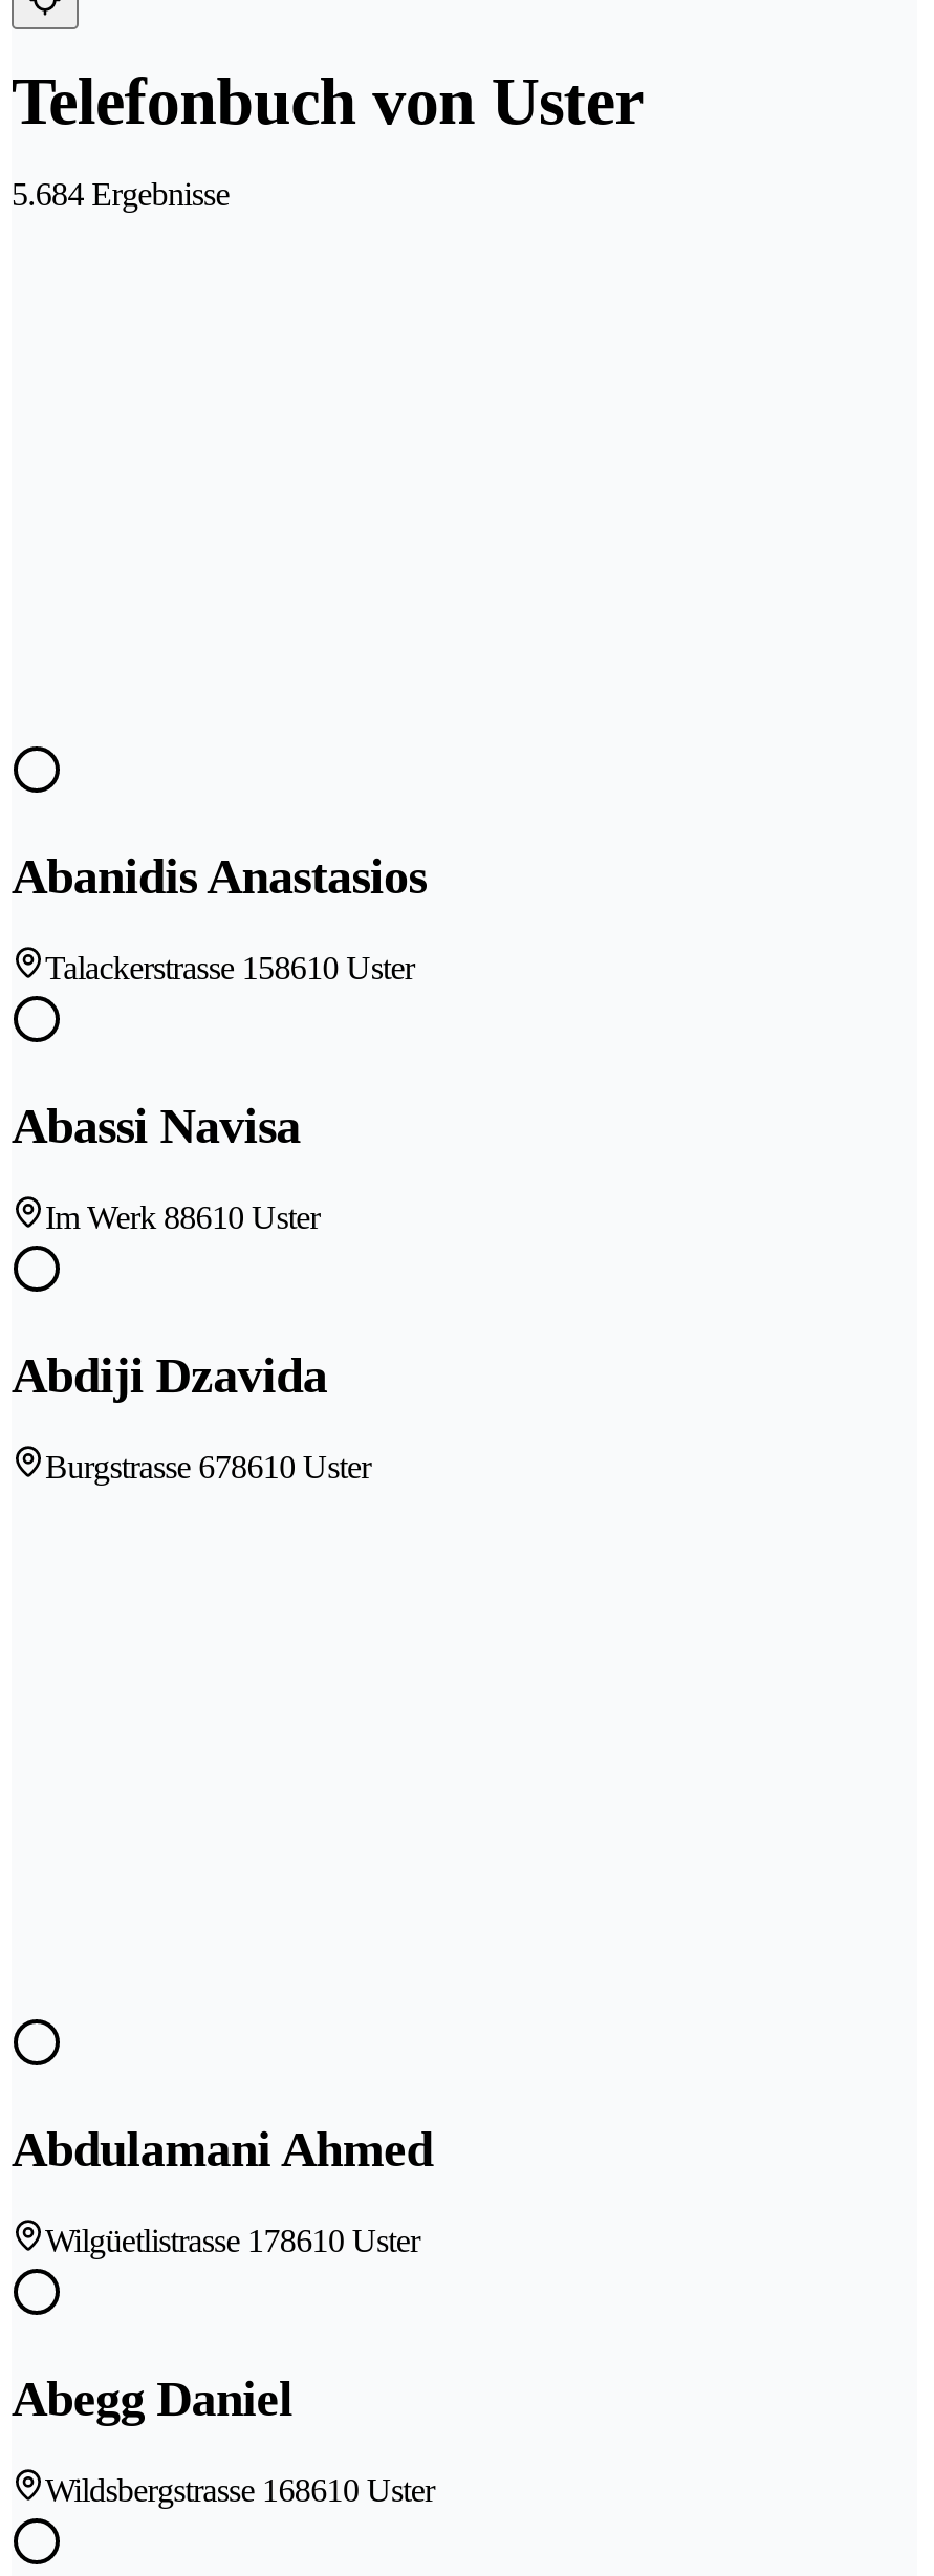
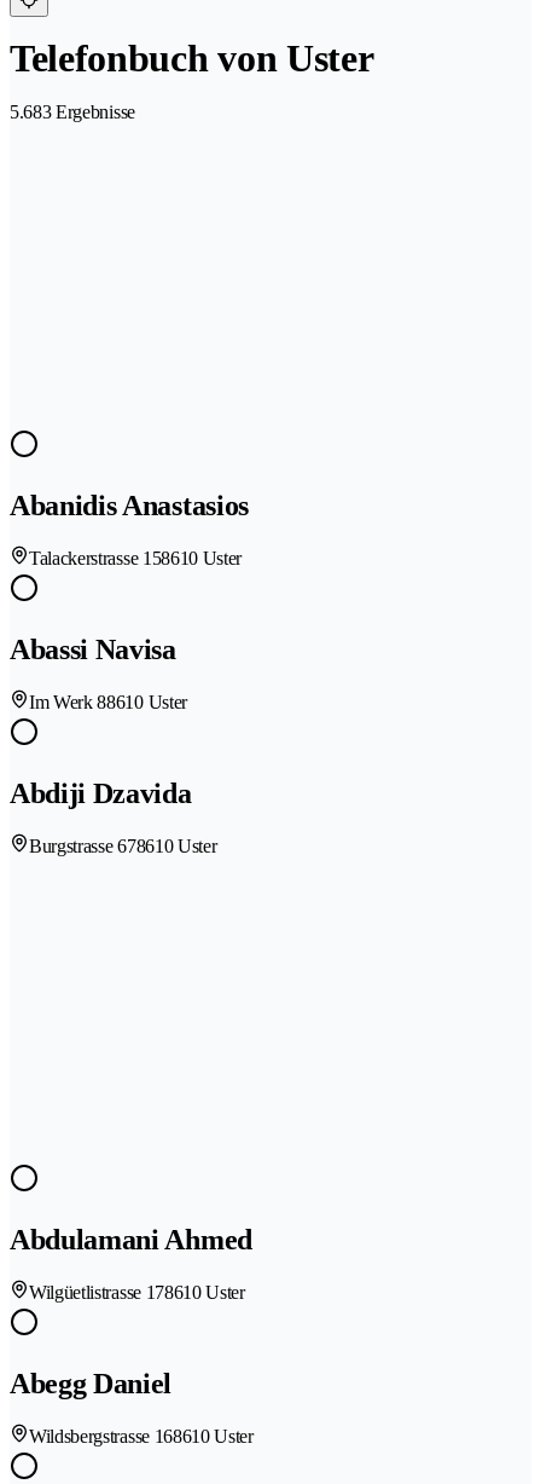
- 5.684 Ergebnisse
+ 5.683 Ergebnisse
